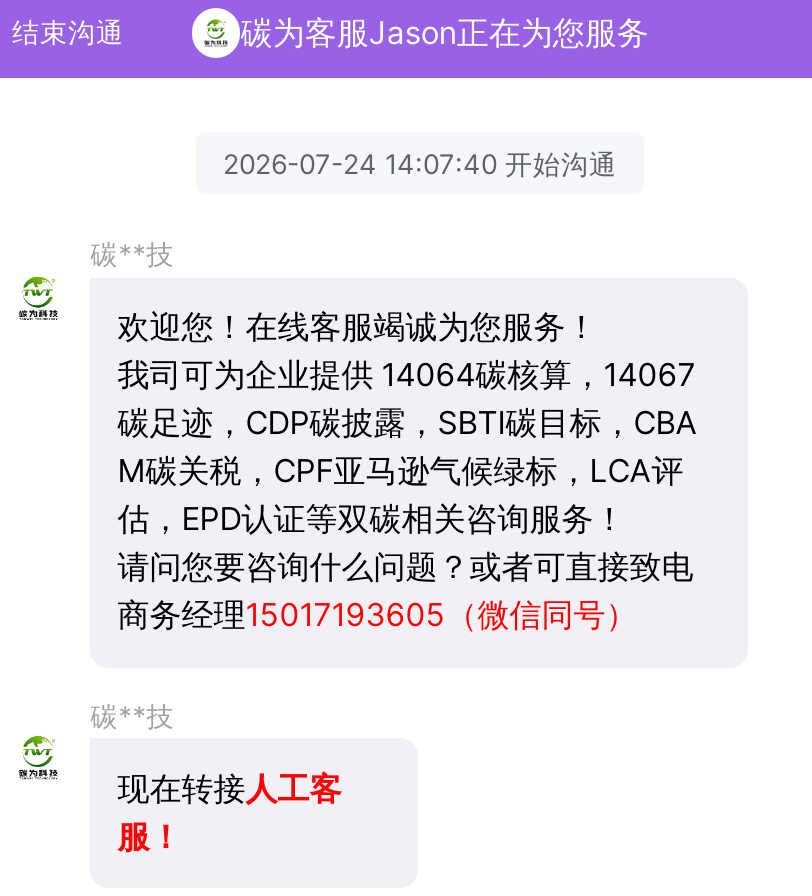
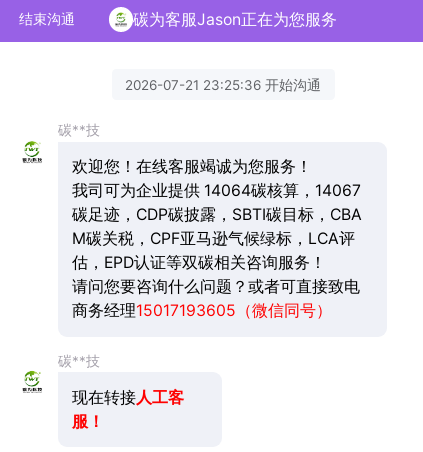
- 2026-07-24 14:07:40 开始沟通
+ 2026-07-21 23:25:36 开始沟通
